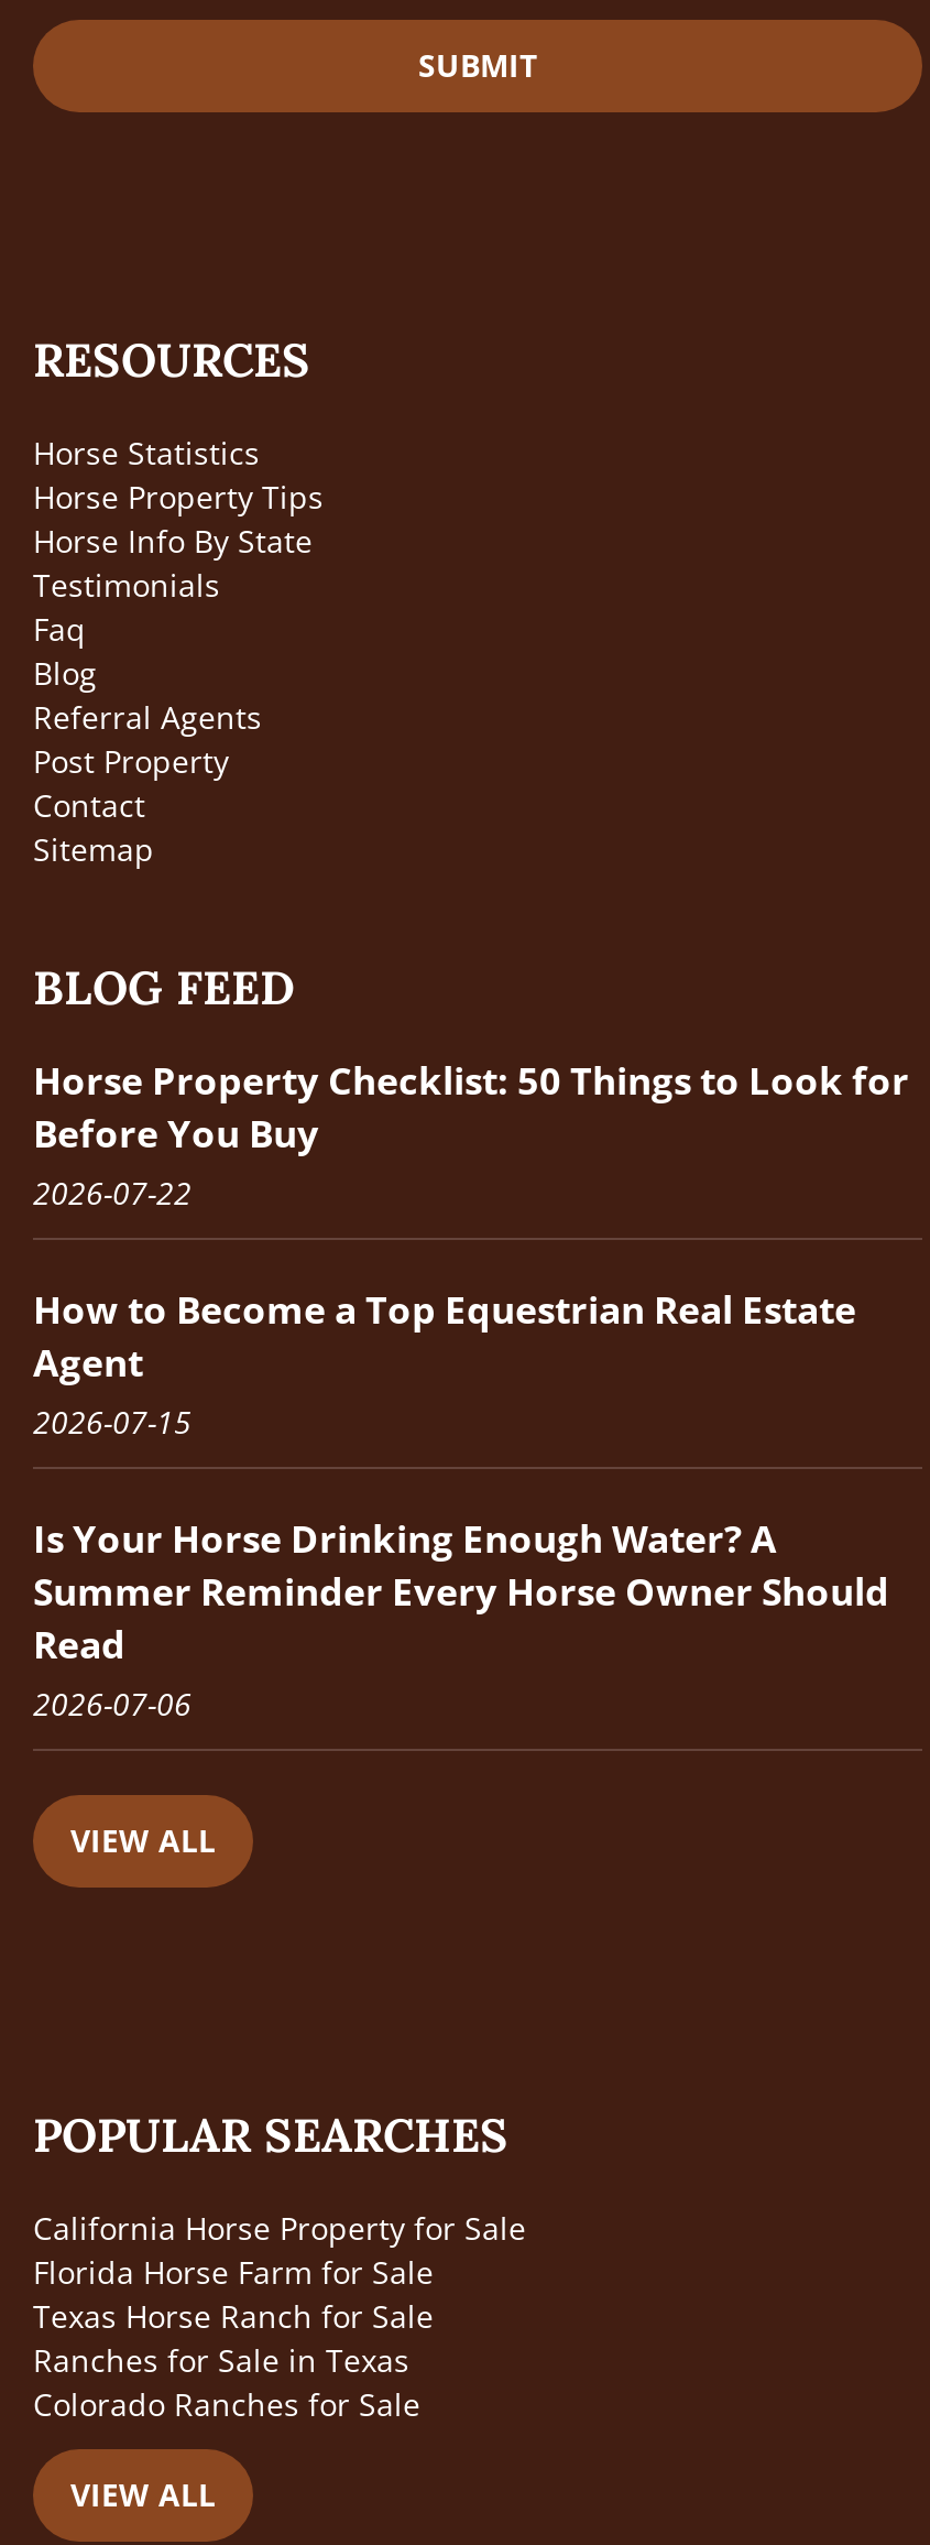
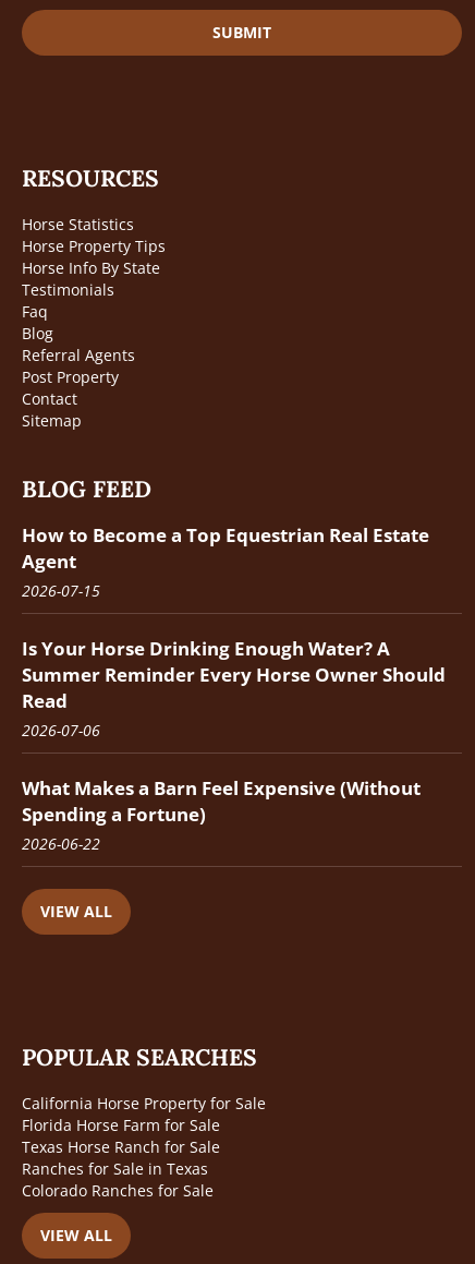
- Horse Property Checklist: 50 Things to Look for
- Before You Buy
- 2026-07-22

moved up: How to Become a Top Equestrian Real Estate | Agent | 2026-07-15 | Is Your Horse Drinking Enough Water? A | Summer Reminder Every Horse Owner Should | Read | 2026-07-06

+ What Makes a Barn Feel Expensive (Without
+ Spending a Fortune)
+ 2026-06-22
